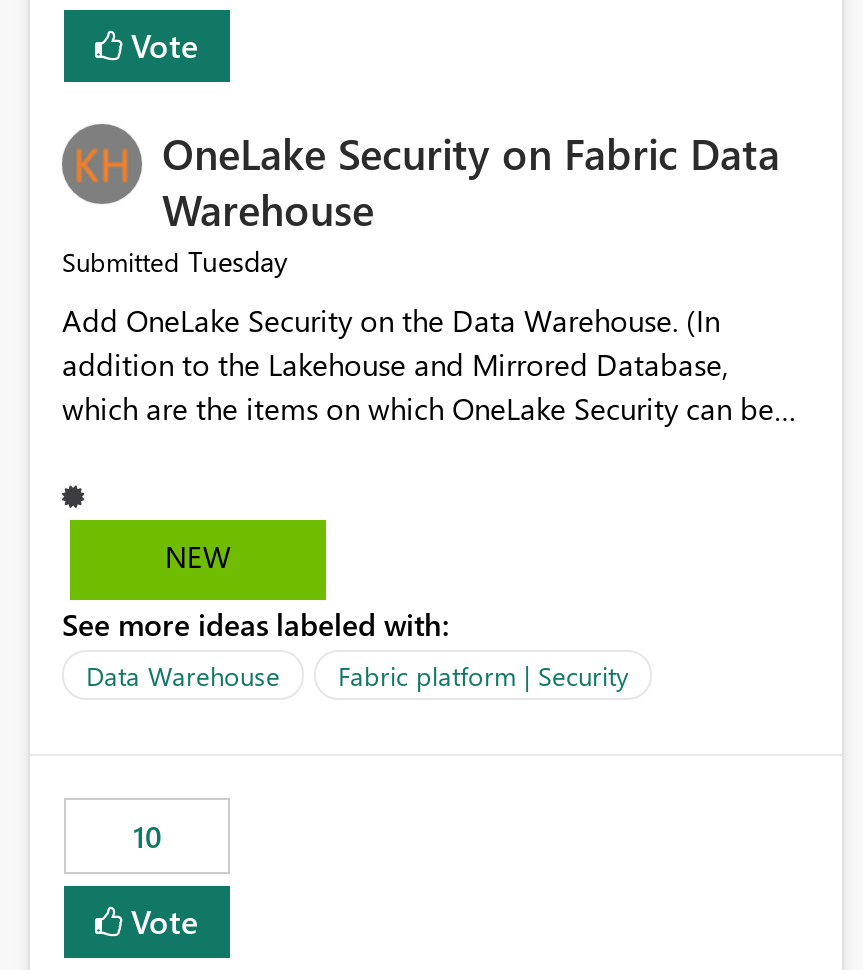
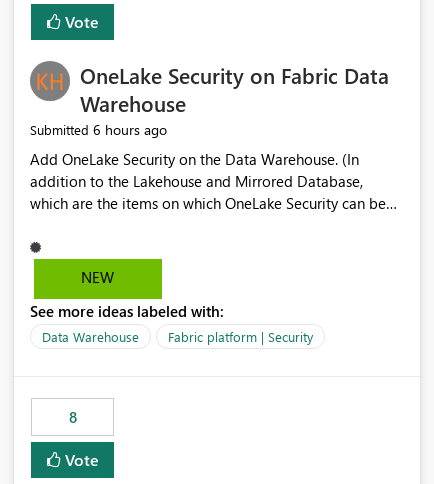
- Submitted Tuesday
+ Submitted 6 hours ago

- 10
+ 8
